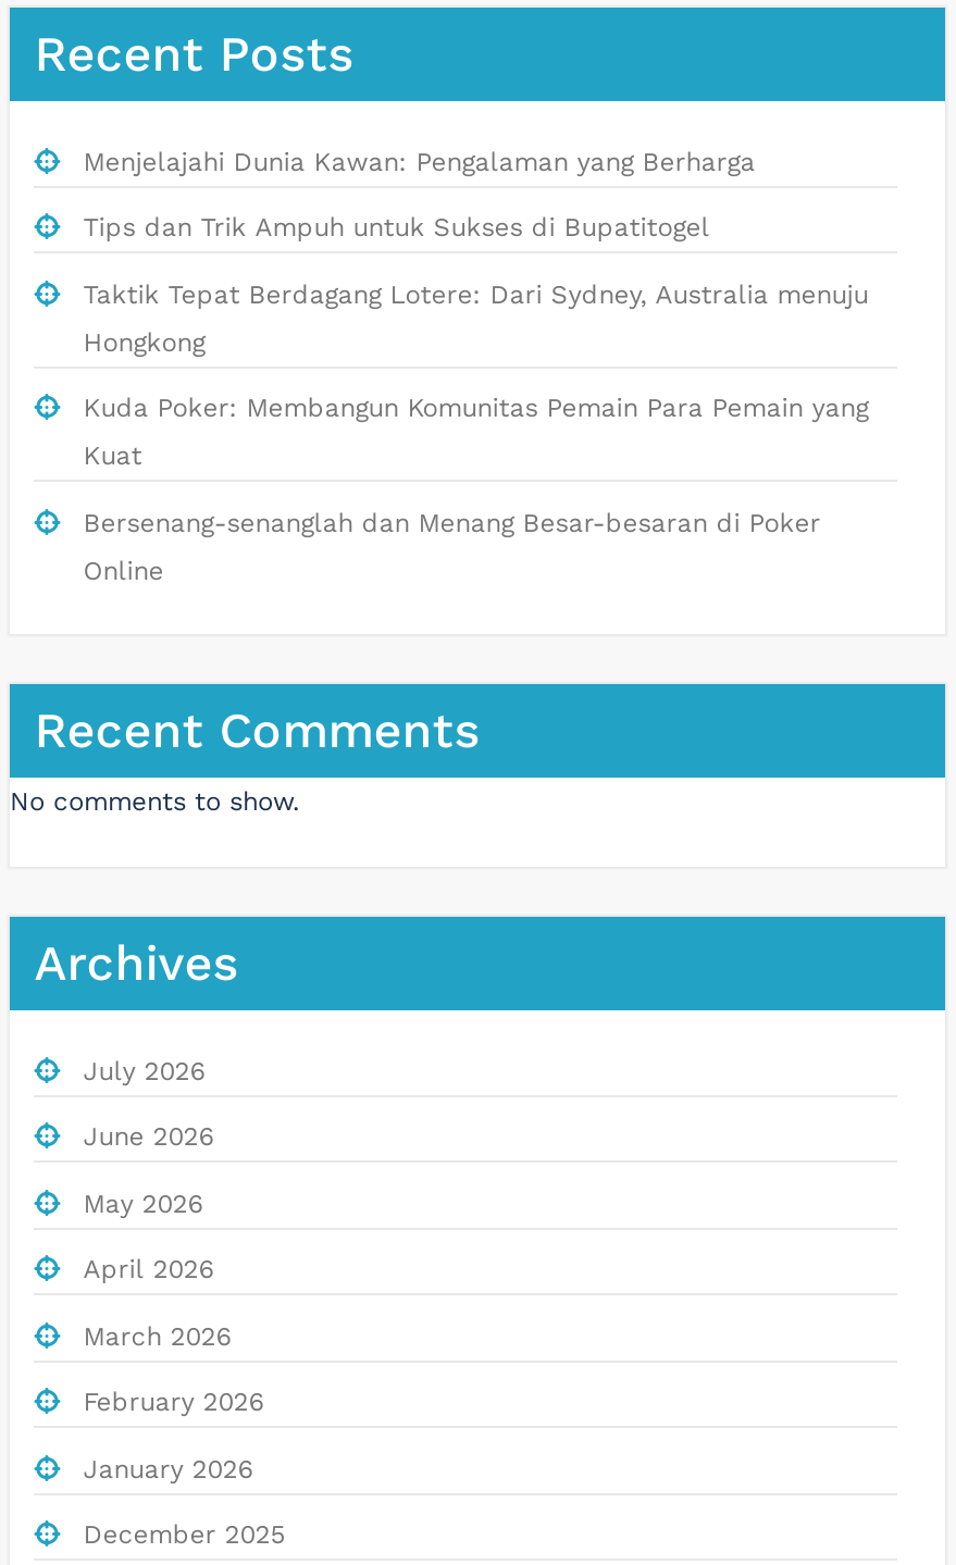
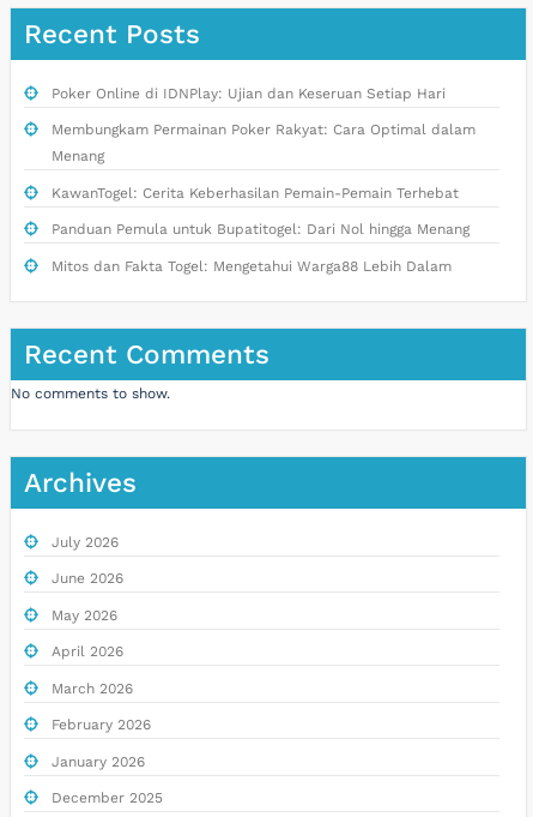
- Menjelajahi Dunia Kawan: Pengalaman yang Berharga
- Tips dan Trik Ampuh untuk Sukses di Bupatitogel
- Taktik Tepat Berdagang Lotere: Dari Sydney, Australia menuju
- Hongkong
- Kuda Poker: Membangun Komunitas Pemain Para Pemain yang
- Kuat
- Bersenang-senanglah dan Menang Besar-besaran di Poker
- Online
+ Poker Online di IDNPlay: Ujian dan Keseruan Setiap Hari
+ Membungkam Permainan Poker Rakyat: Cara Optimal dalam
+ Menang
+ KawanTogel: Cerita Keberhasilan Pemain-Pemain Terhebat
+ Panduan Pemula untuk Bupatitogel: Dari Nol hingga Menang
+ Mitos dan Fakta Togel: Mengetahui Warga88 Lebih Dalam
